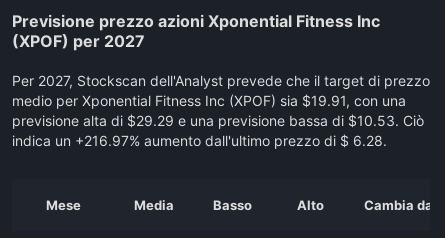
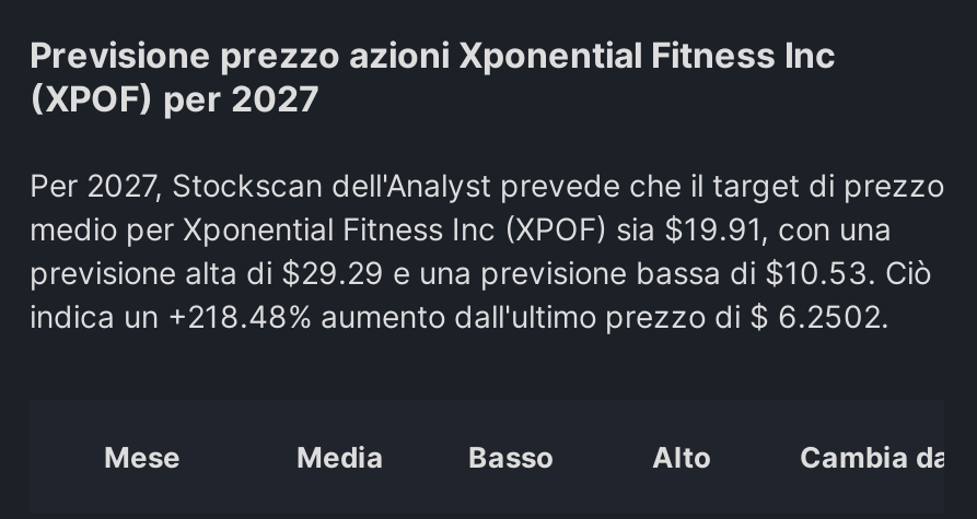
- indica un +216.97% aumento dall'ultimo prezzo di $ 6.28.
+ indica un +218.48% aumento dall'ultimo prezzo di $ 6.2502.
